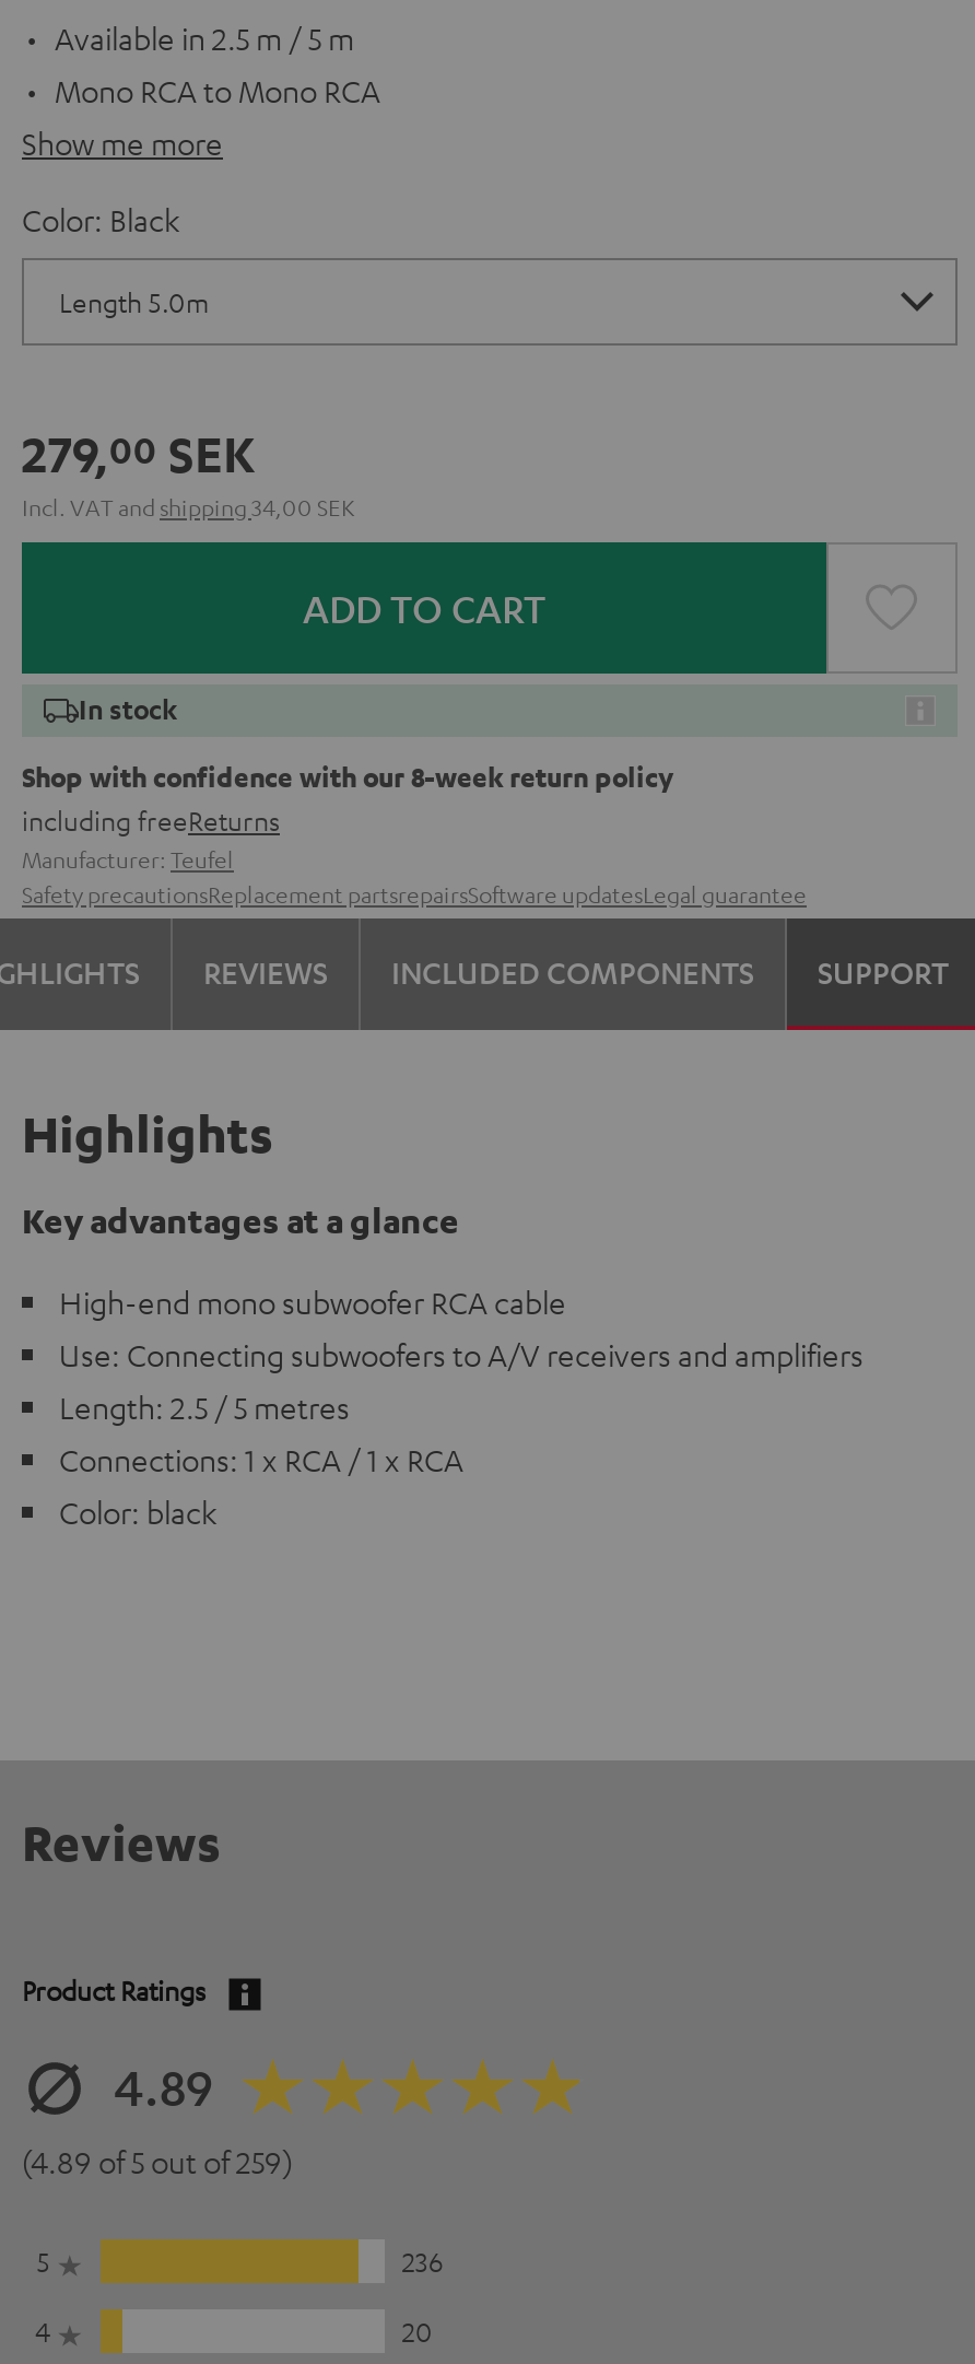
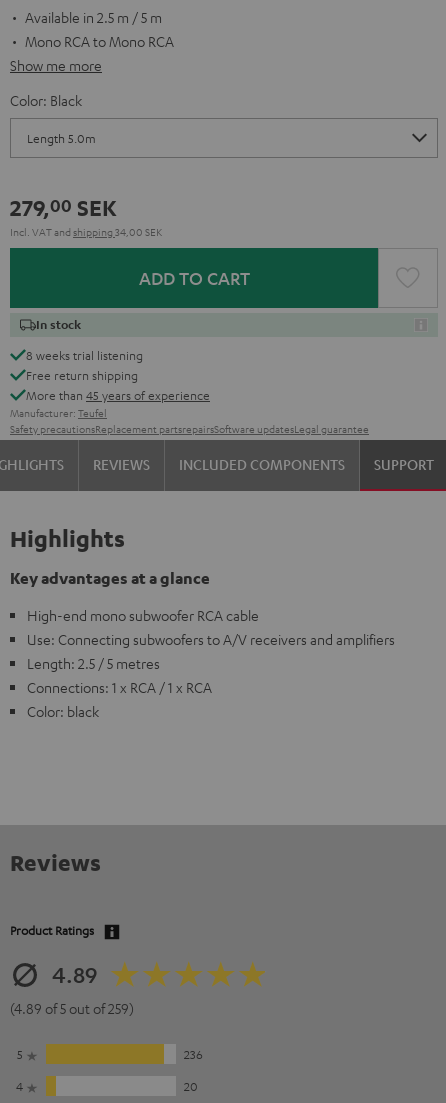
- Shop with confidence with our 8-week return policy
- including freeReturns
+ 8 weeks trial listening
+ Free return shipping
+ More than 45 years of experience
